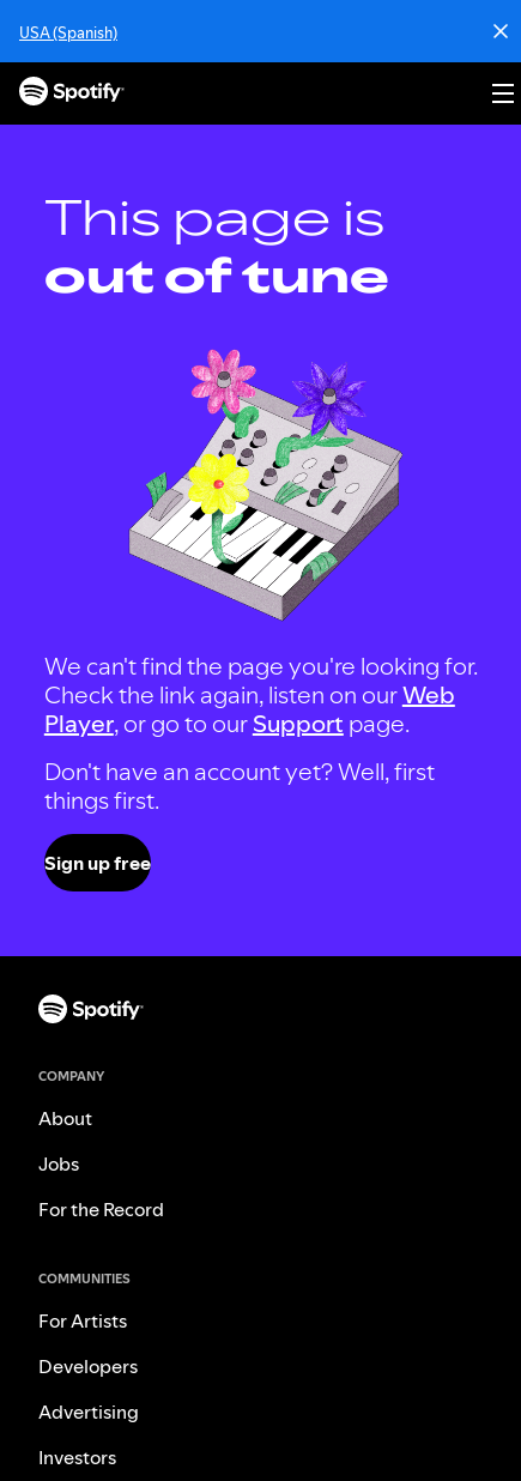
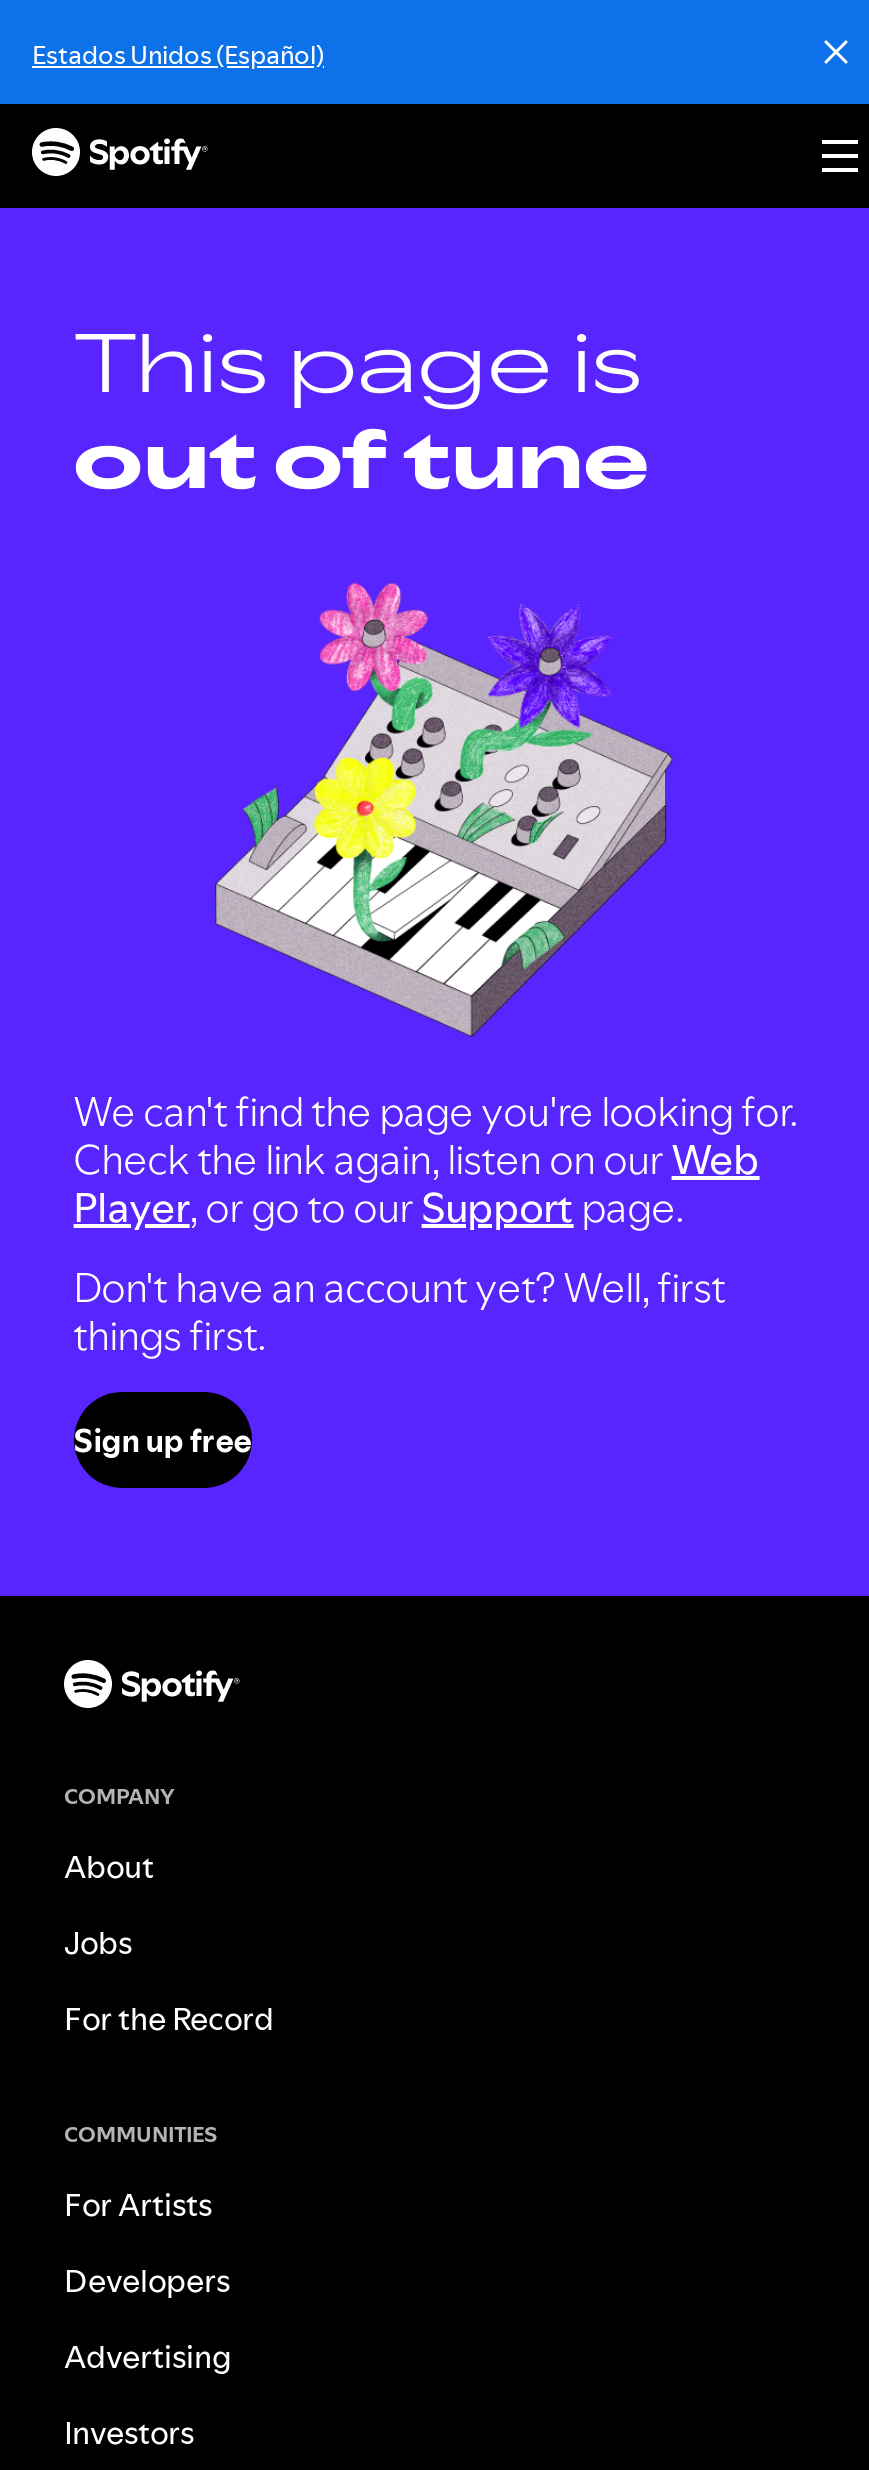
- USA (Spanish)
+ Estados Unidos (Español)
